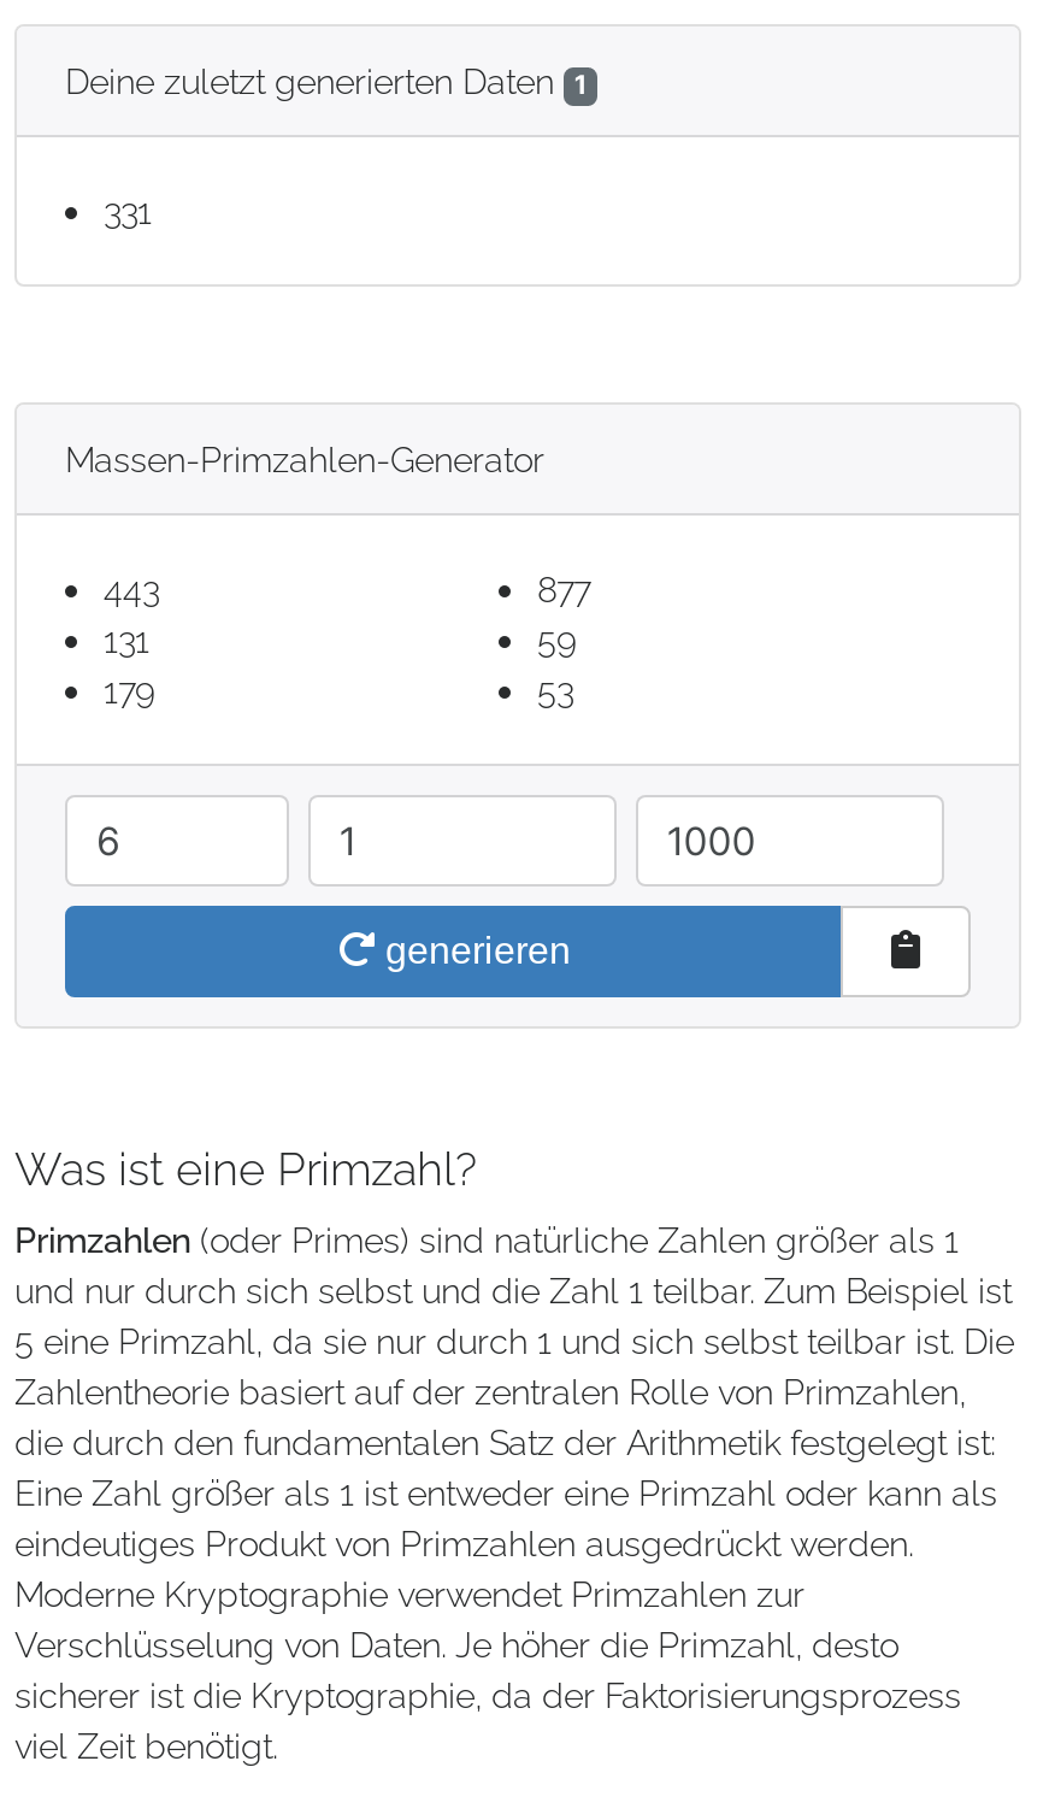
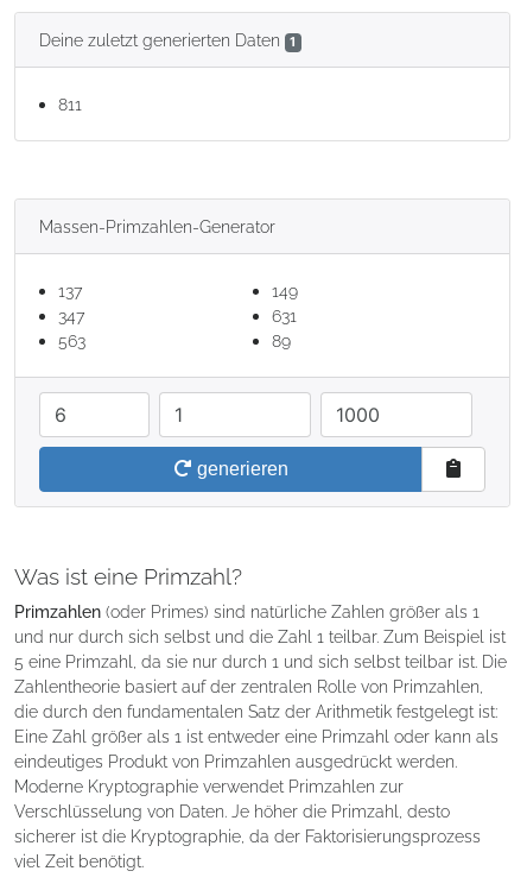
- 331
+ 811

- 443
+ 137

- 877
+ 149

- 131
+ 347

- 59
+ 631

- 179
+ 563

- 53
+ 89
